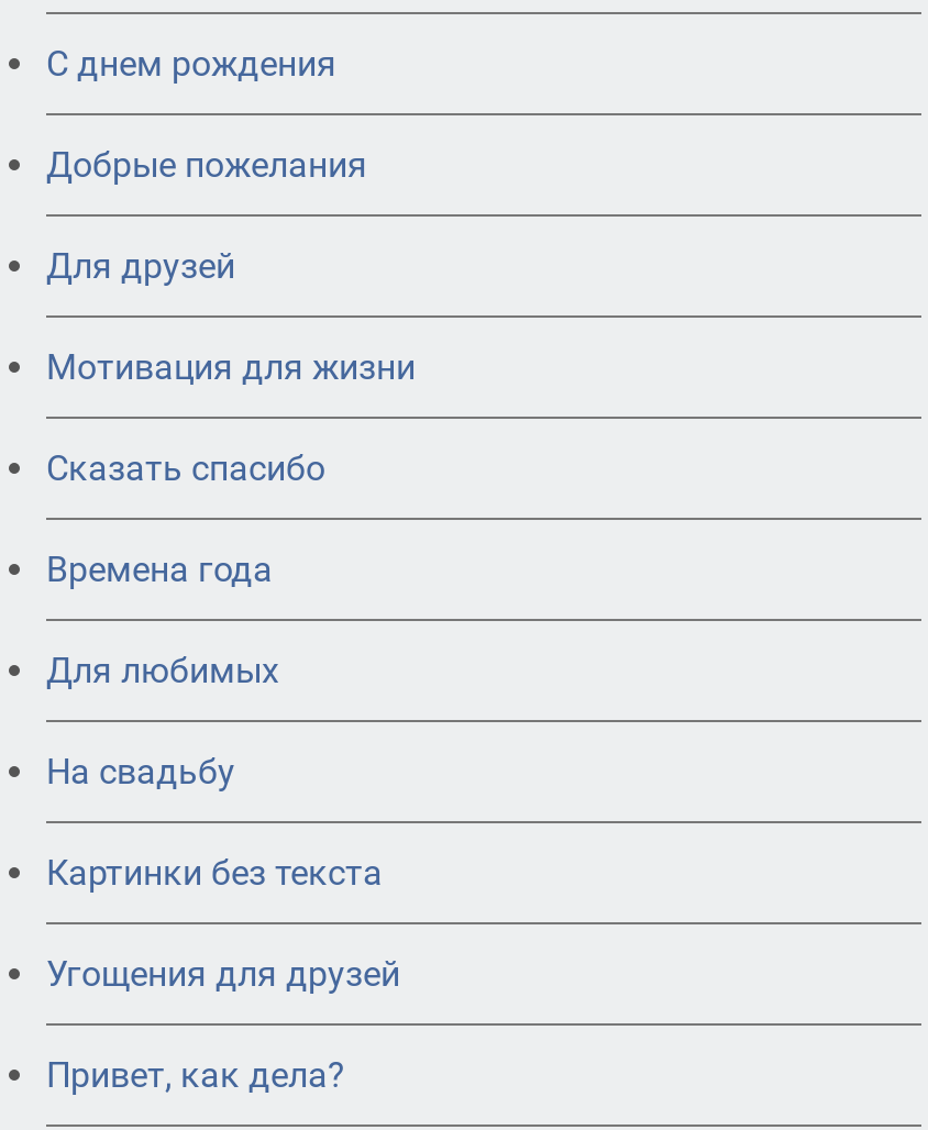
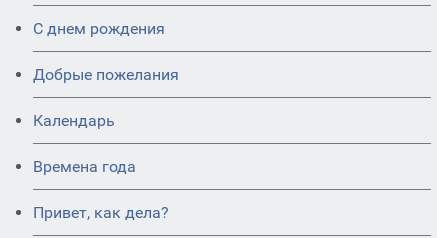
- Для друзей
- Мотивация для жизни
- Сказать спасибо
+ Календарь

- Для любимых
- На свадьбу
- Картинки без текста
- Угощения для друзей
